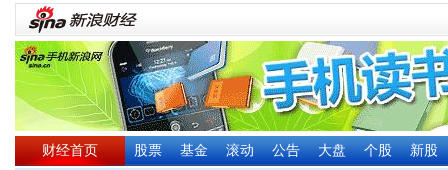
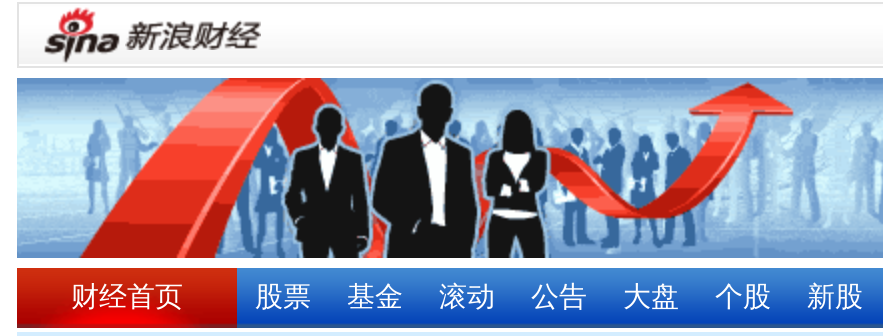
- [image]
+ [image]
